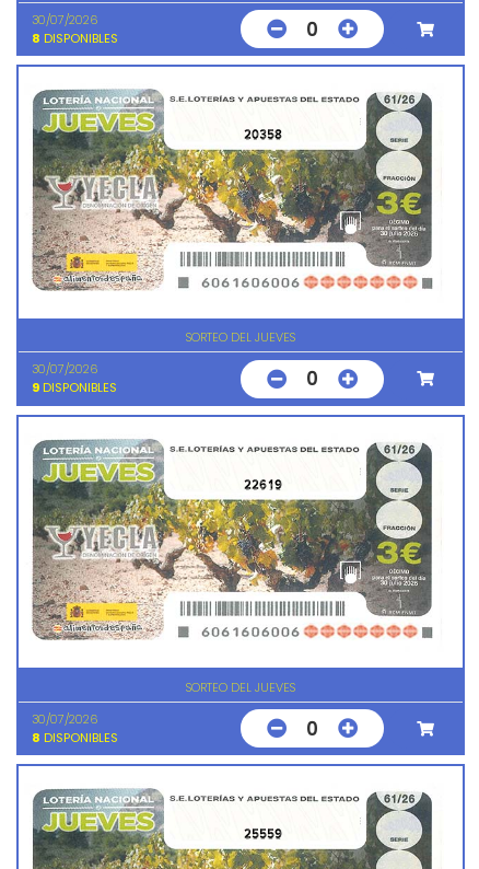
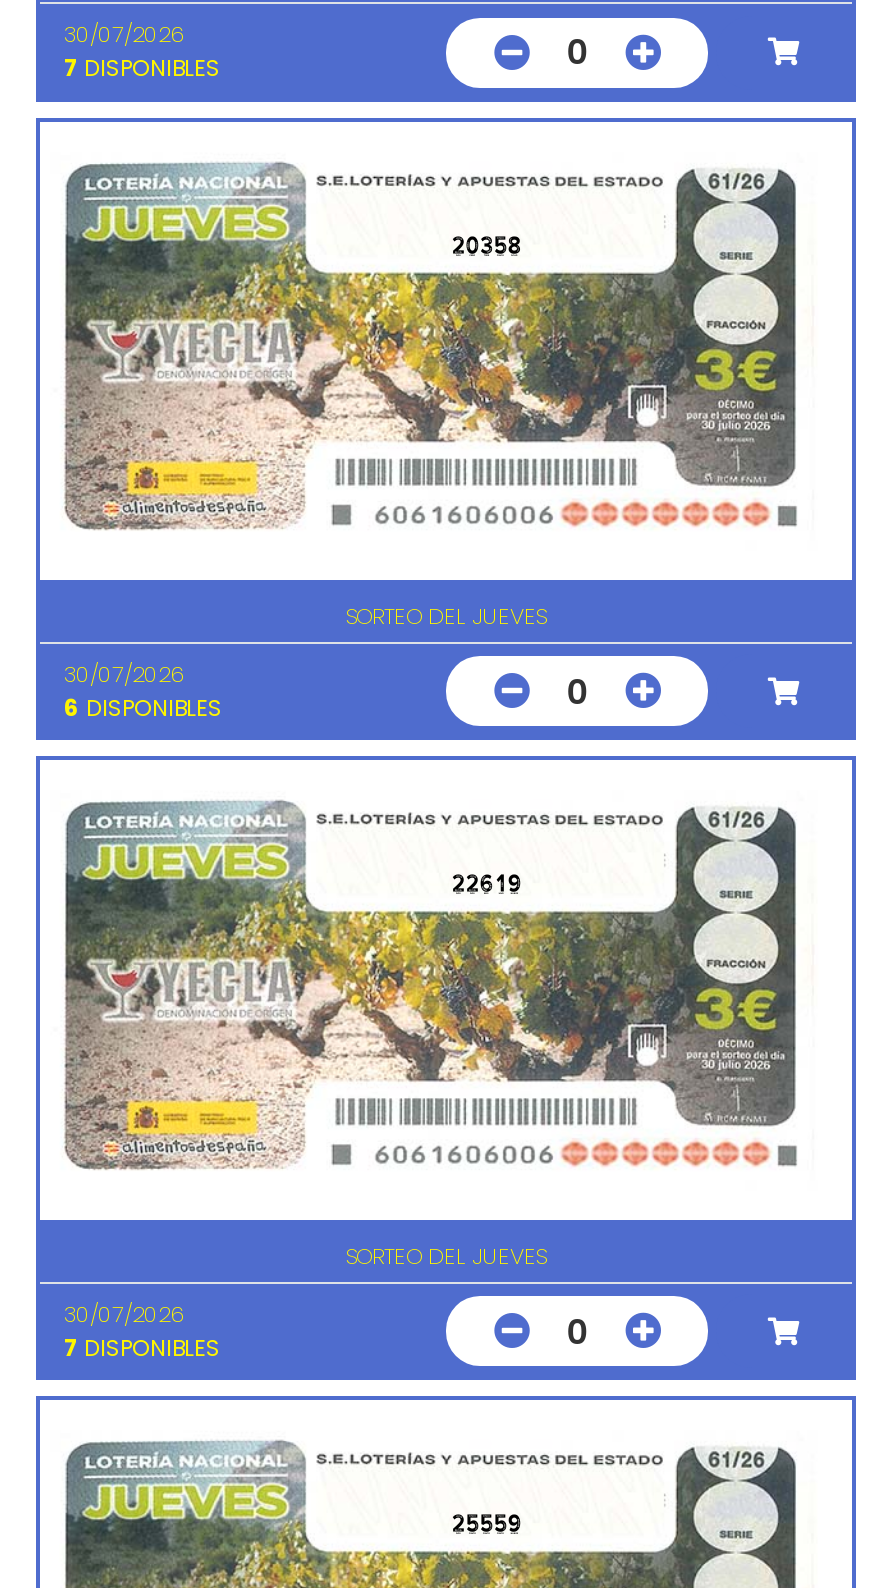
- 8 DISPONIBLES
+ 7 DISPONIBLES

- 9 DISPONIBLES
+ 6 DISPONIBLES

- 8 DISPONIBLES
+ 7 DISPONIBLES
